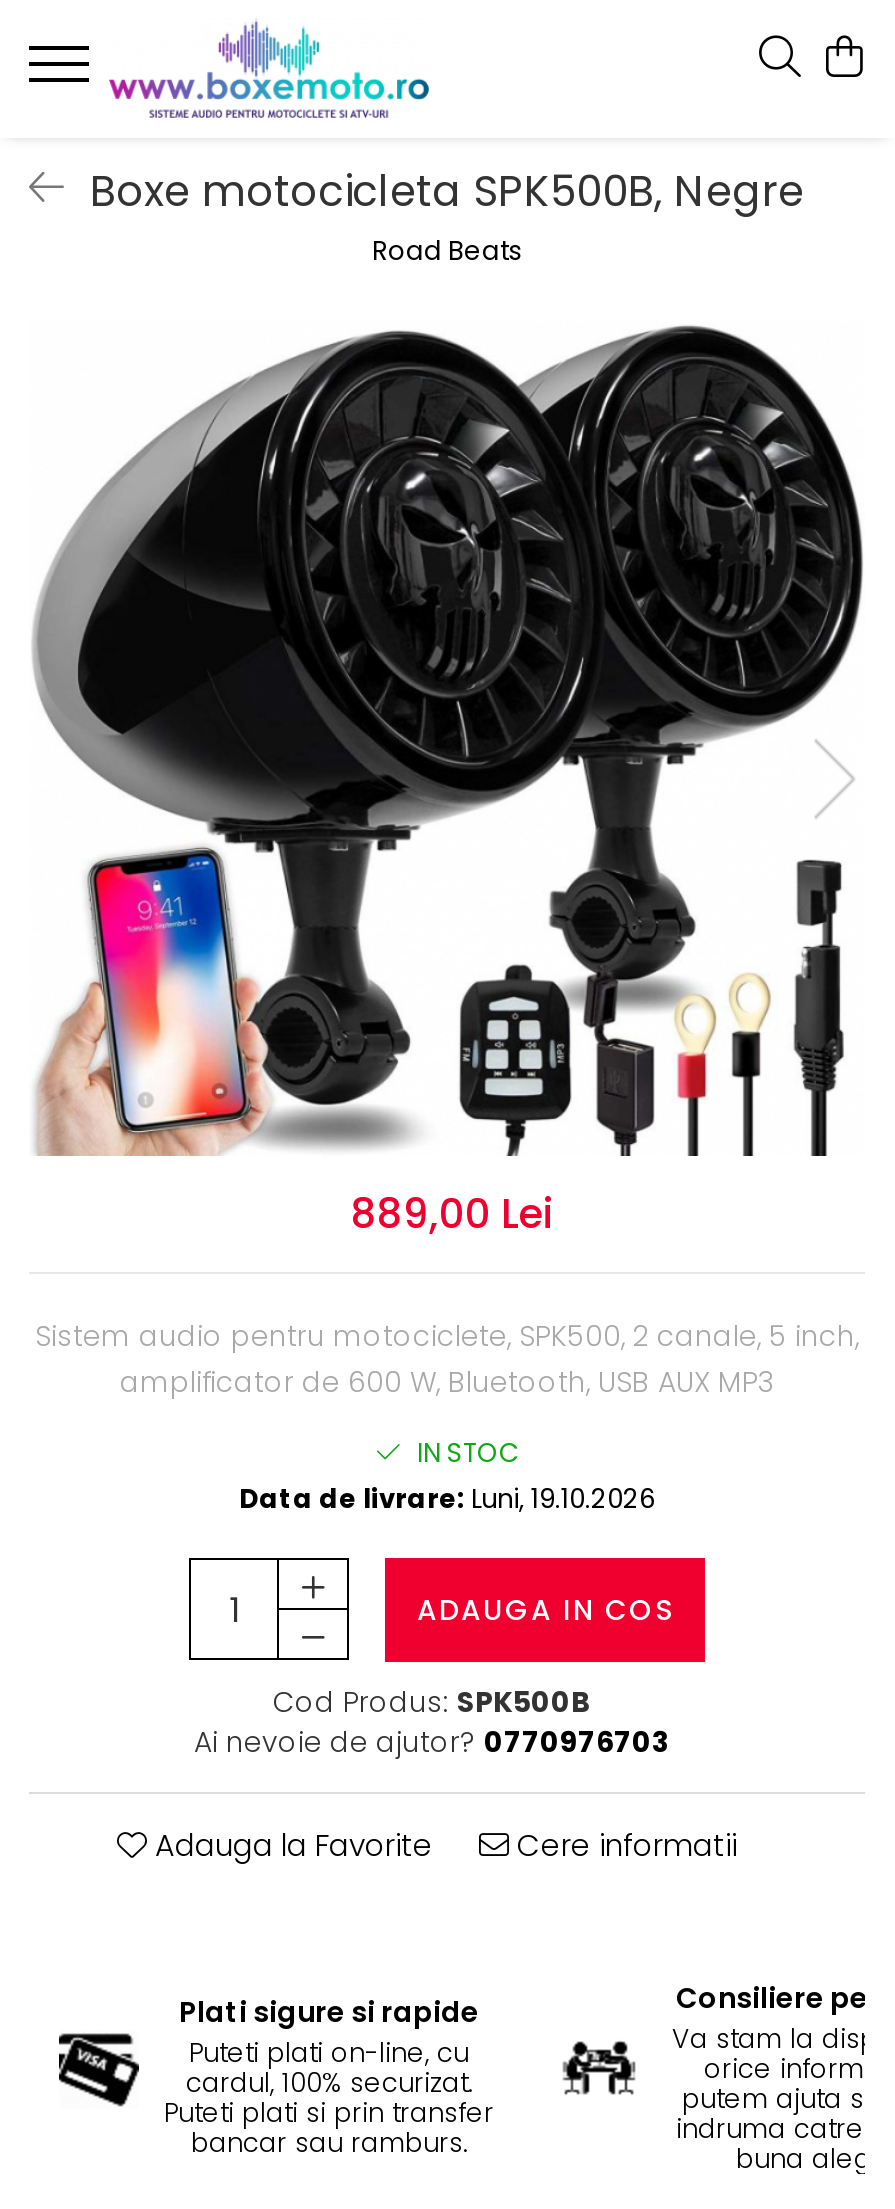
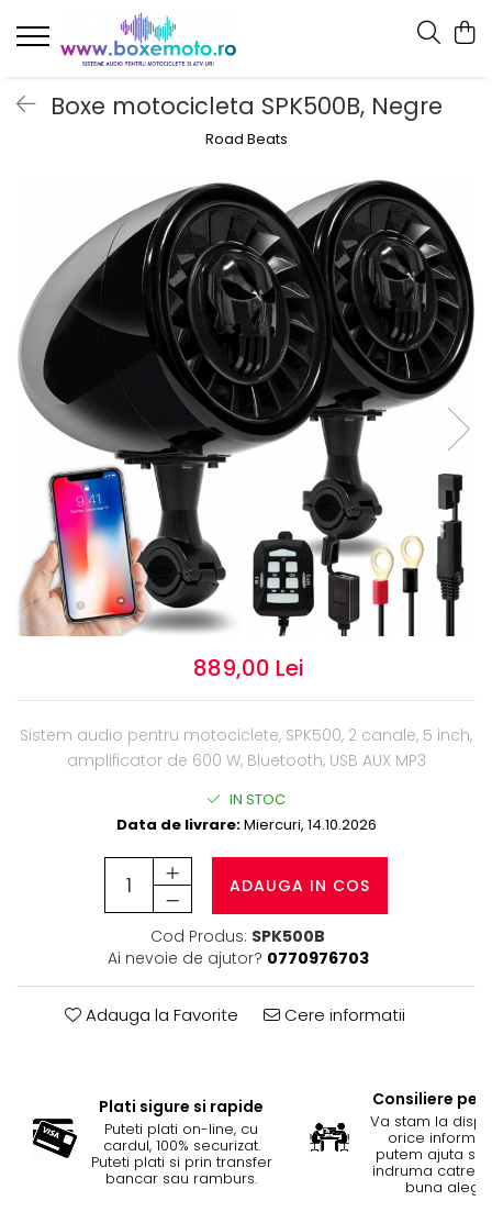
- Data de livrare: Luni, 19.10.2026
+ Data de livrare: Miercuri, 14.10.2026
